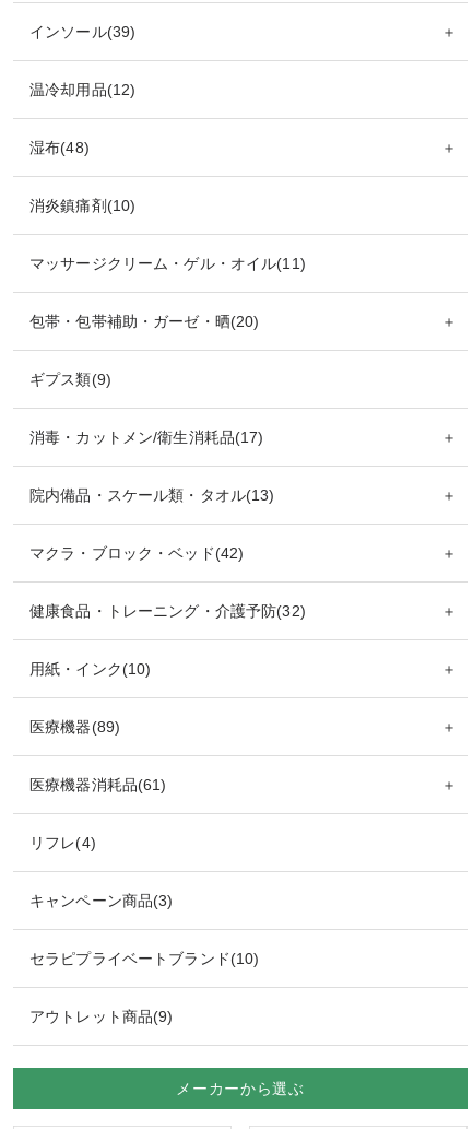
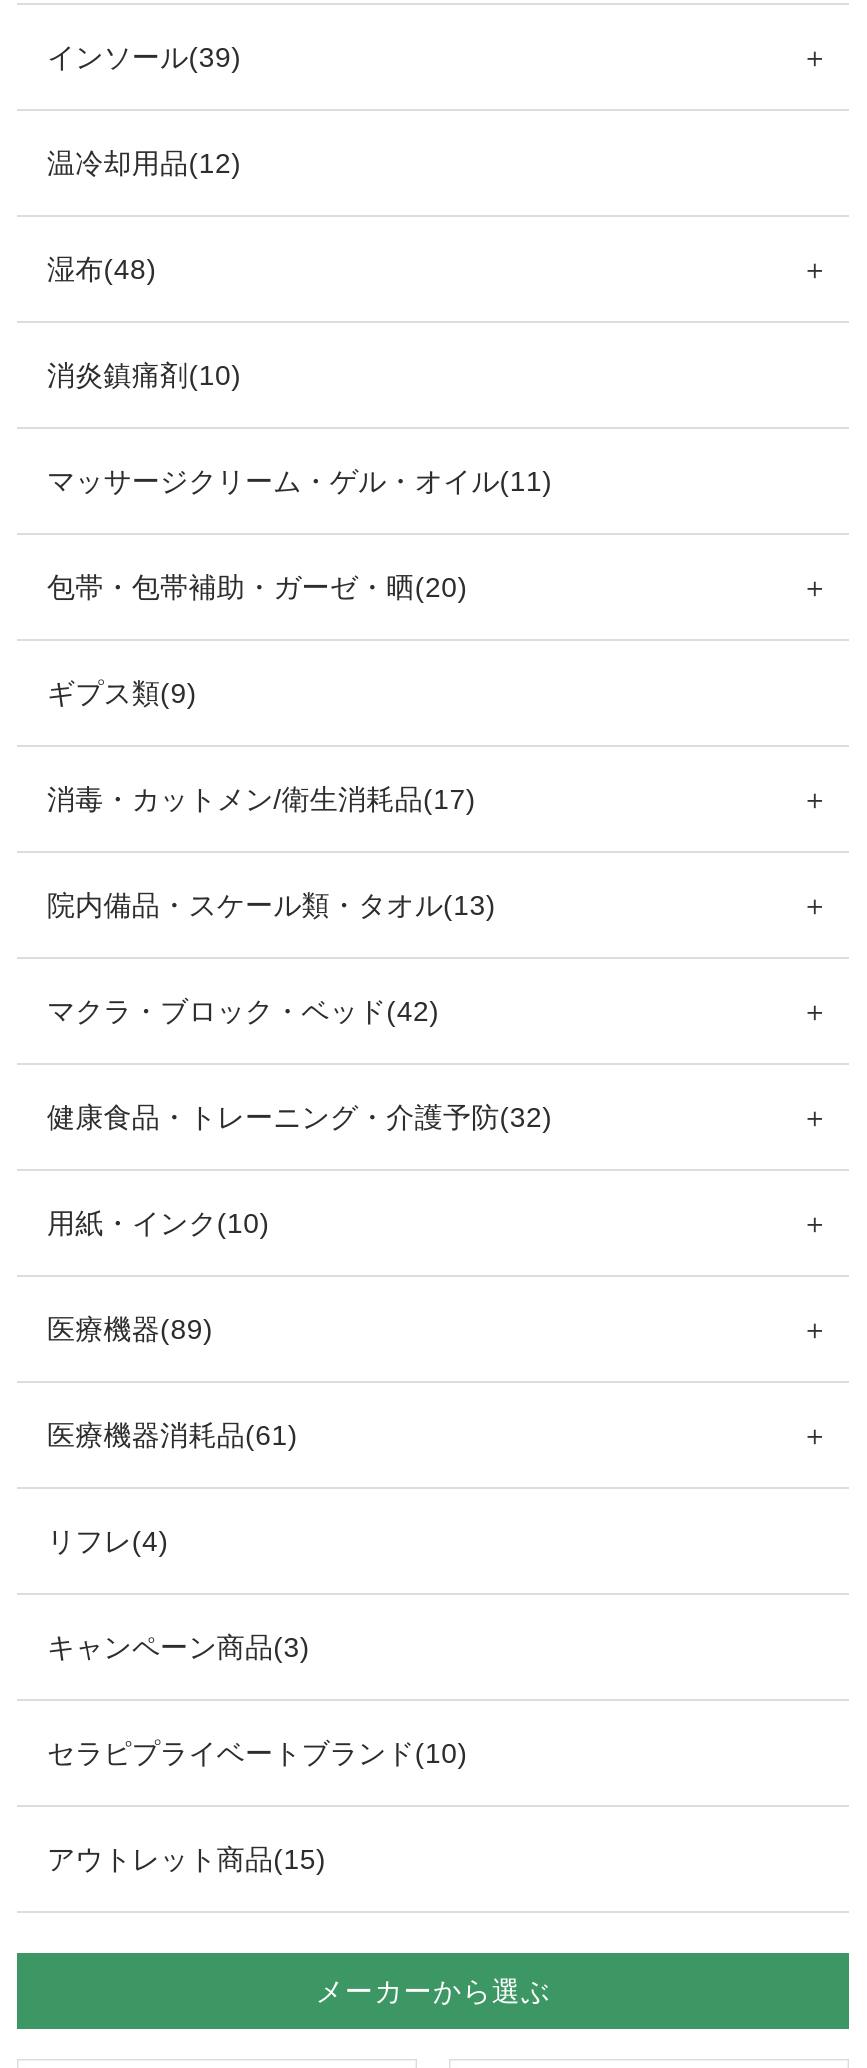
- アウトレット商品(9)
+ アウトレット商品(15)
